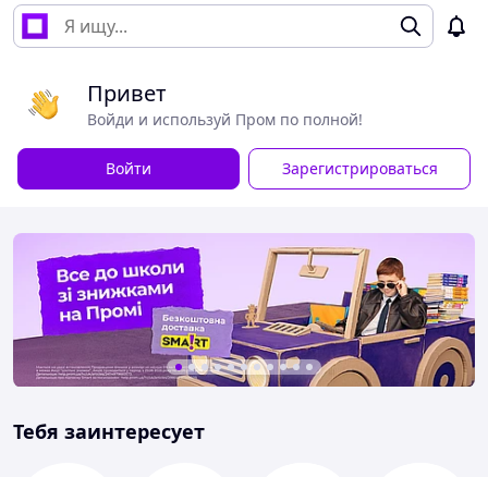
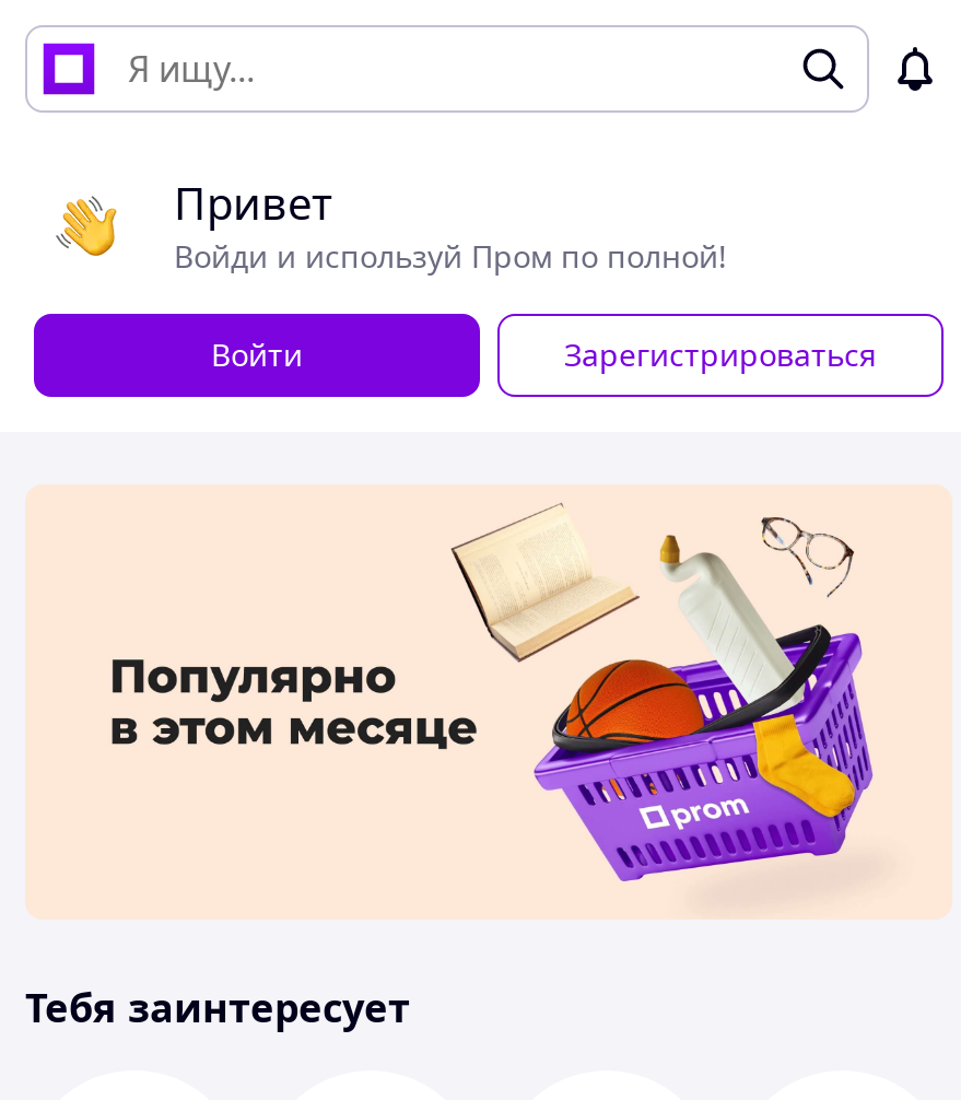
- [image]
+ [image]
